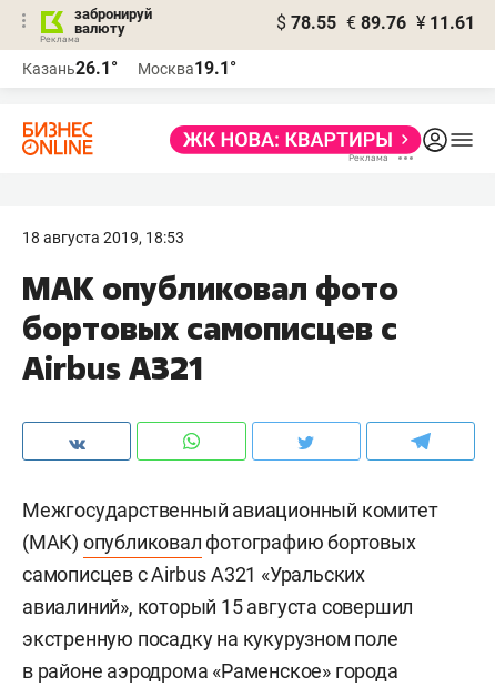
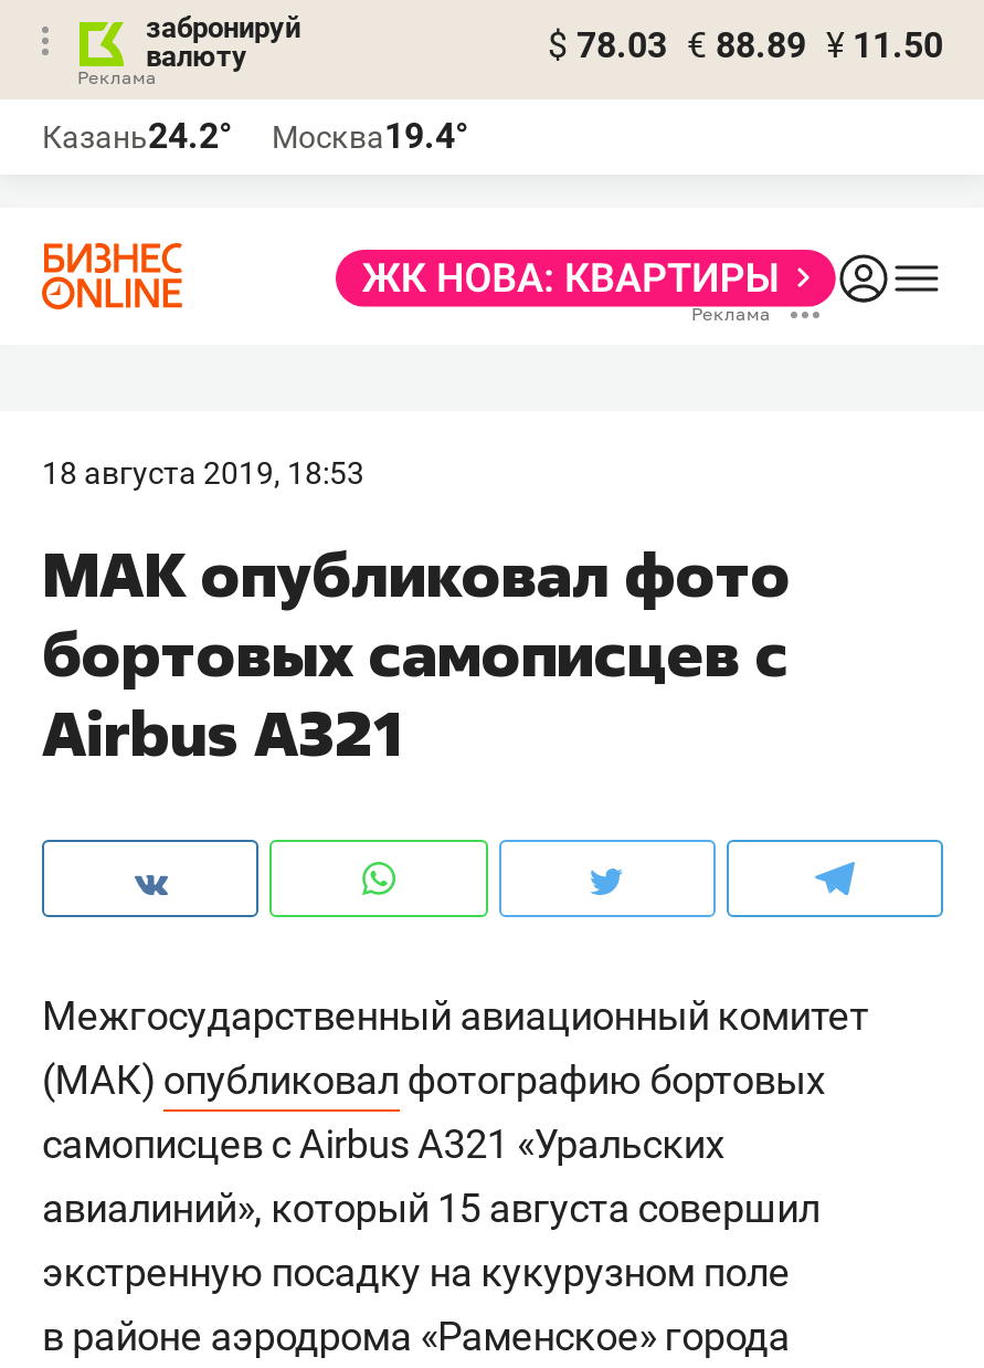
- $ 78.55 € 89.76 ¥ 11.61
+ $ 78.03 € 88.89 ¥ 11.50

- Казань26.1°
+ Казань24.2°

- Москва19.1°
+ Москва19.4°
